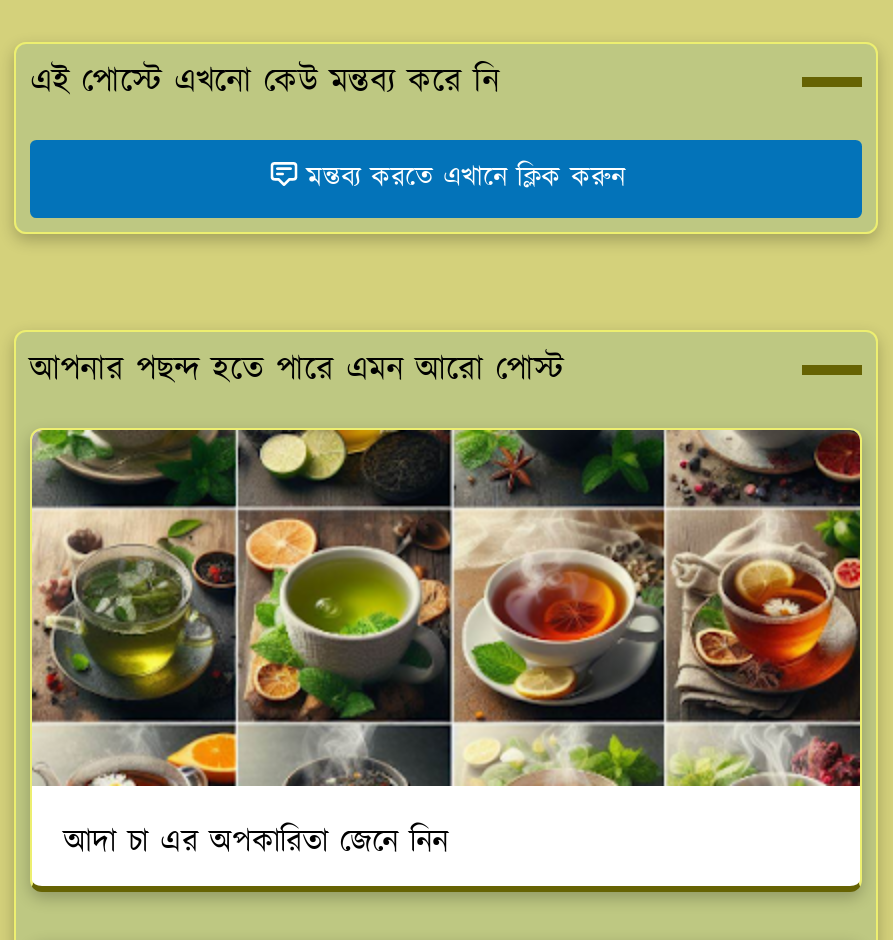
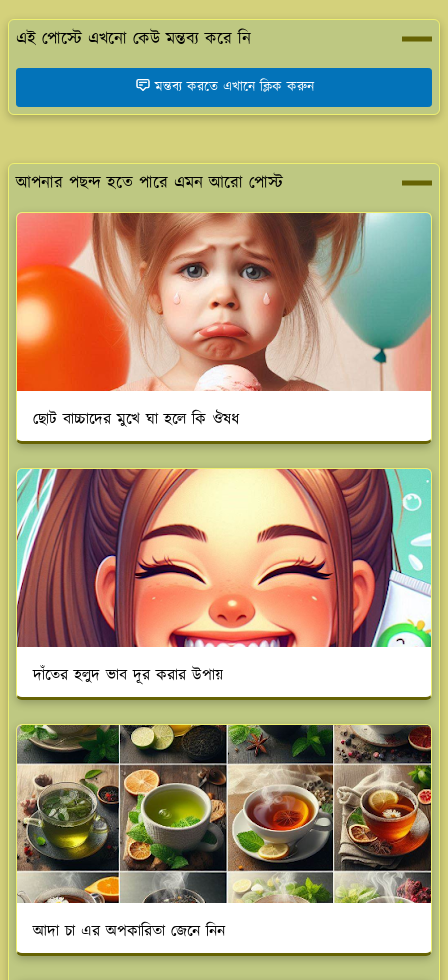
+ [image]
+ ছোট বাচ্চাদের মুখে ঘা হলে কি ঔষধ

+ [image]
+ দাঁতের হলুদ ভাব দূর করার উপায়
